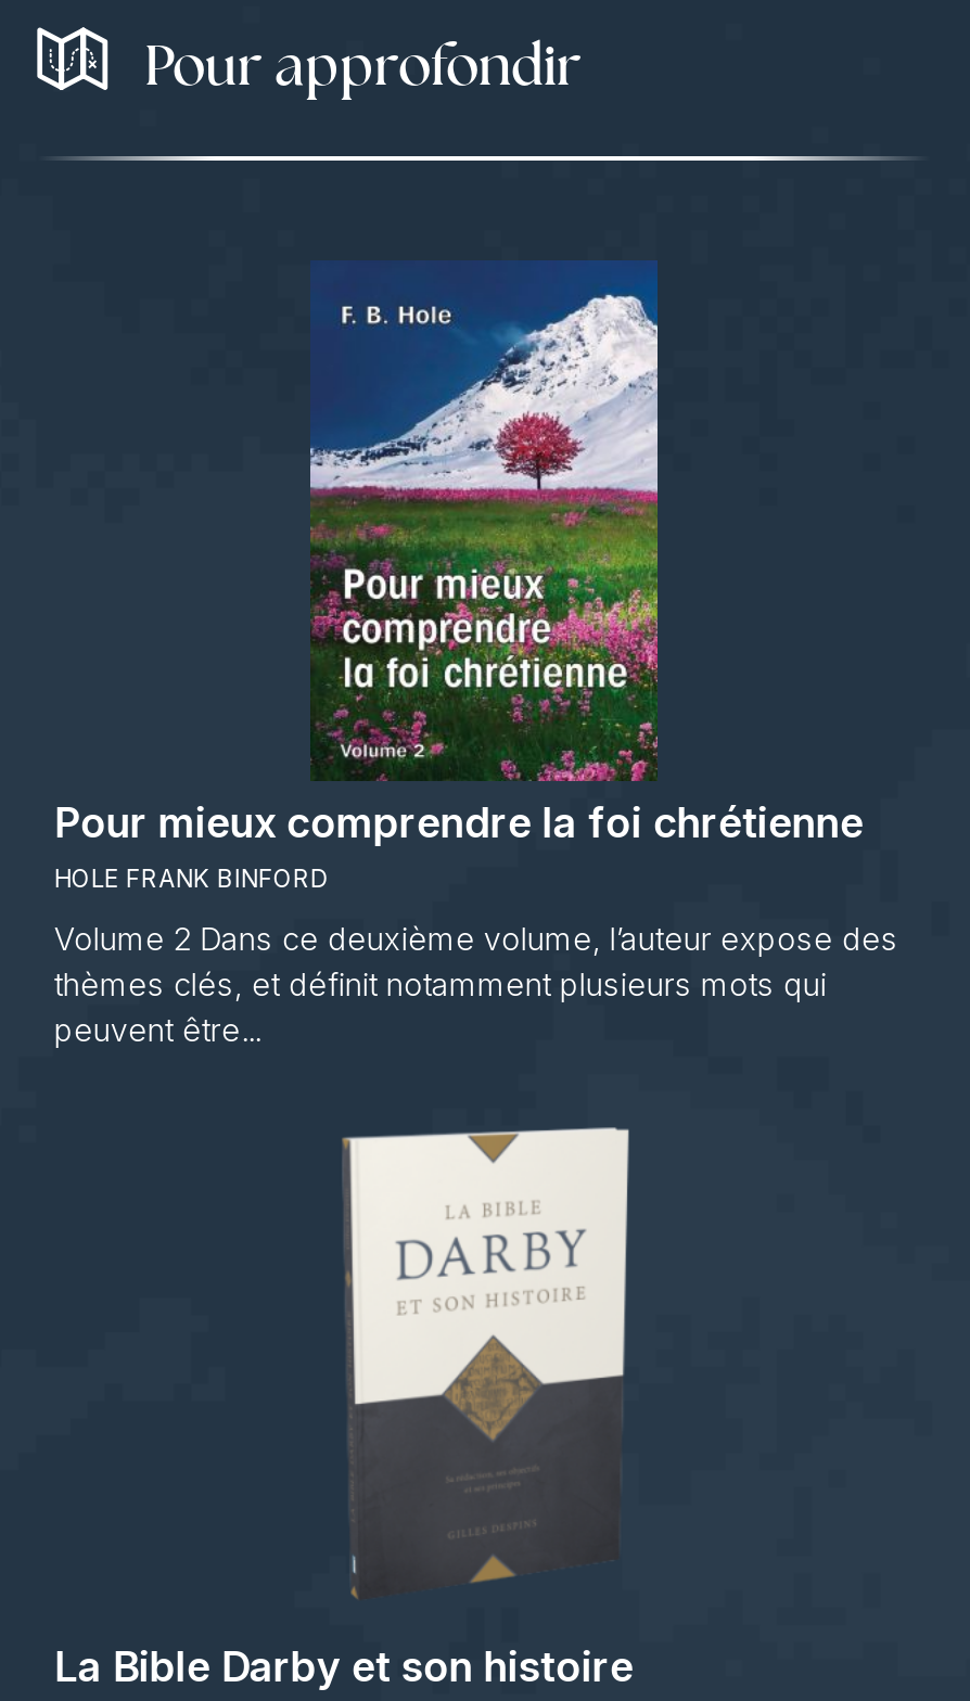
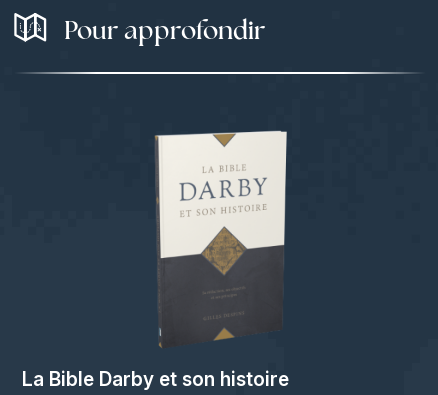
- [image]
- Pour mieux comprendre la foi chrétienne
- HOLE FRANK BINFORD
- Volume 2 Dans ce deuxième volume, l’auteur expose des
- thèmes clés, et définit notamment plusieurs mots qui
- peuvent être...
